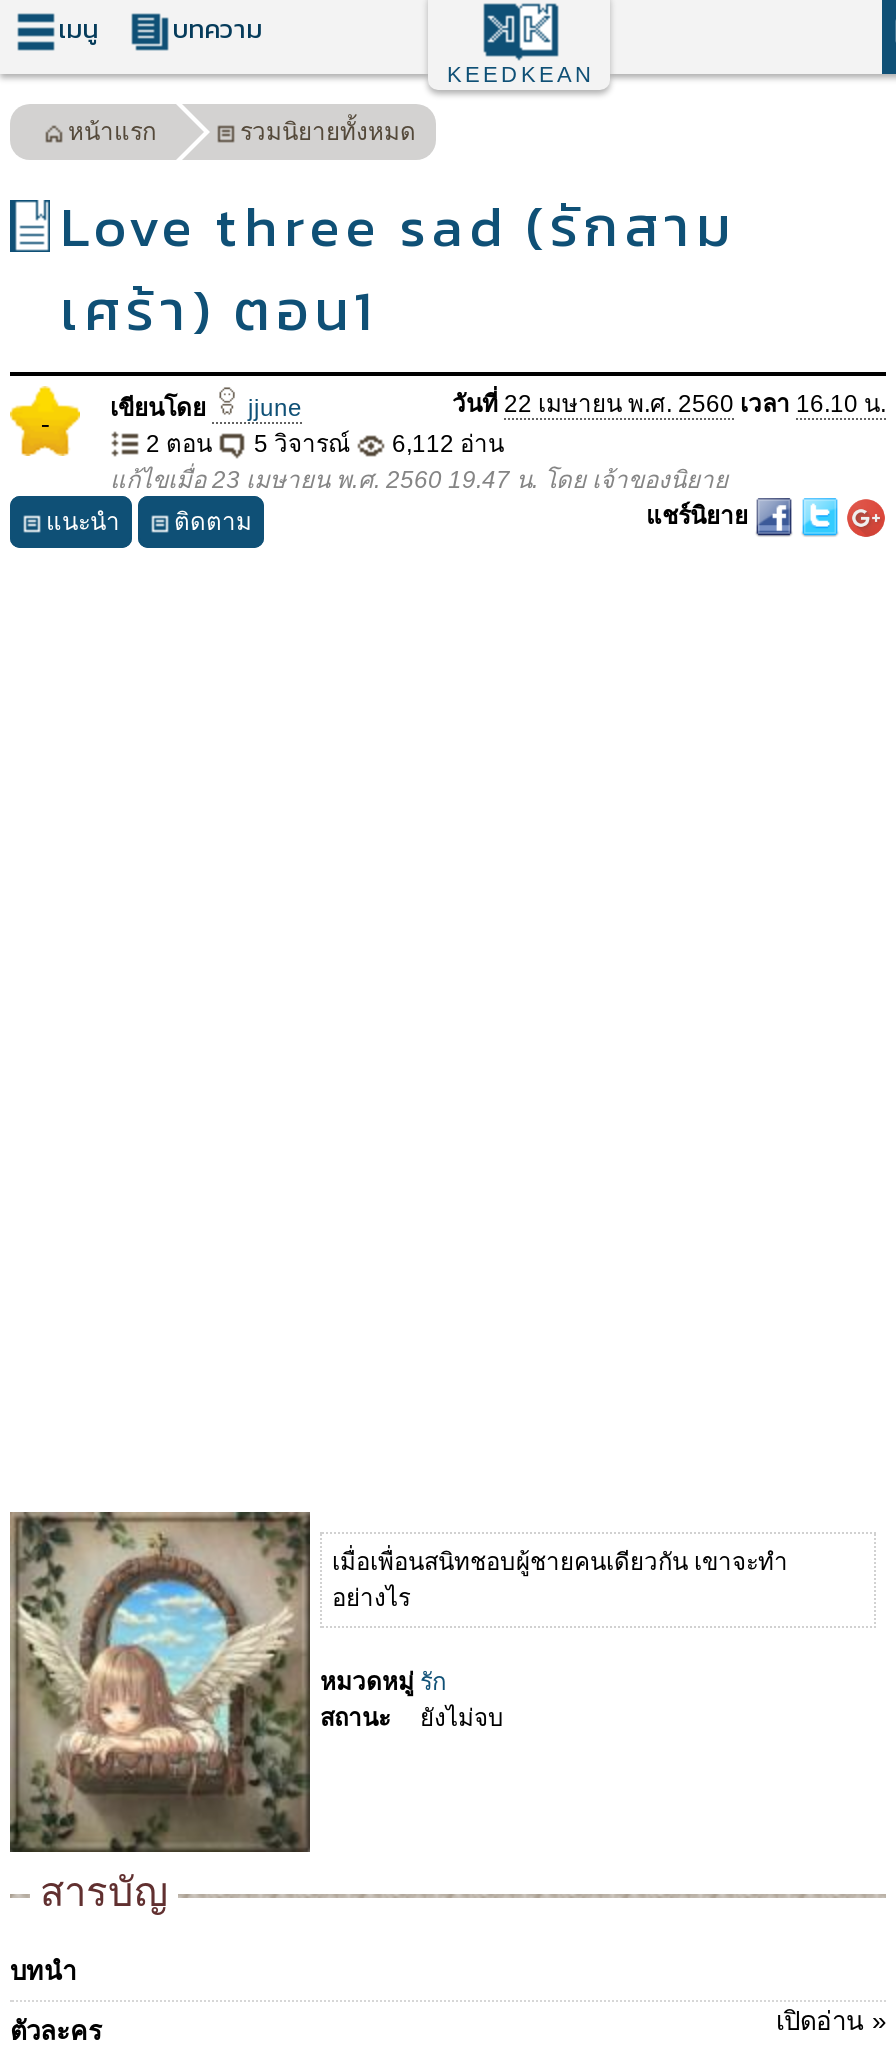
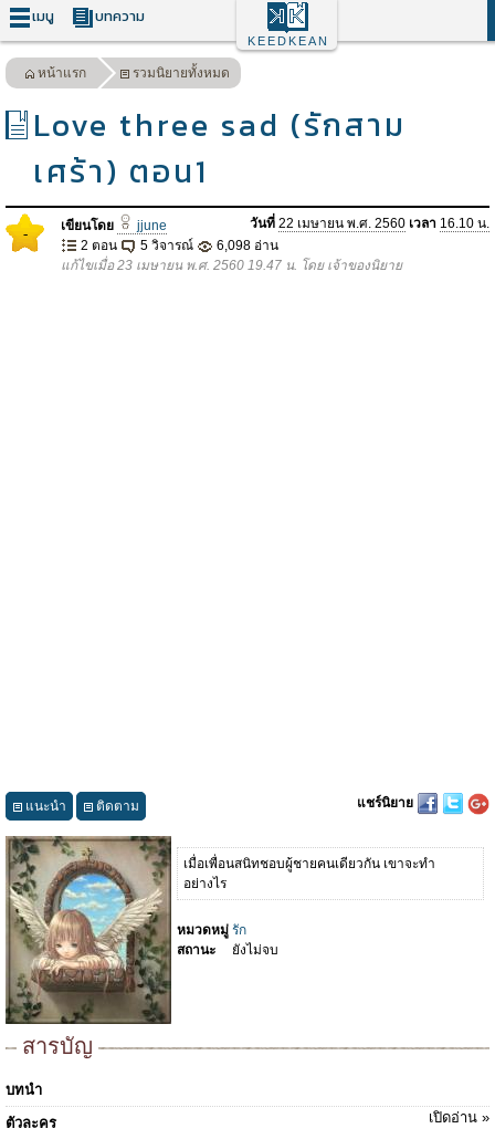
- 2 ตอน 5 วิจารณ์ 6,112 อ่าน
+ 2 ตอน 5 วิจารณ์ 6,098 อ่าน

moved down: แนะนำ | ติดตาม | แชร์นิยาย
